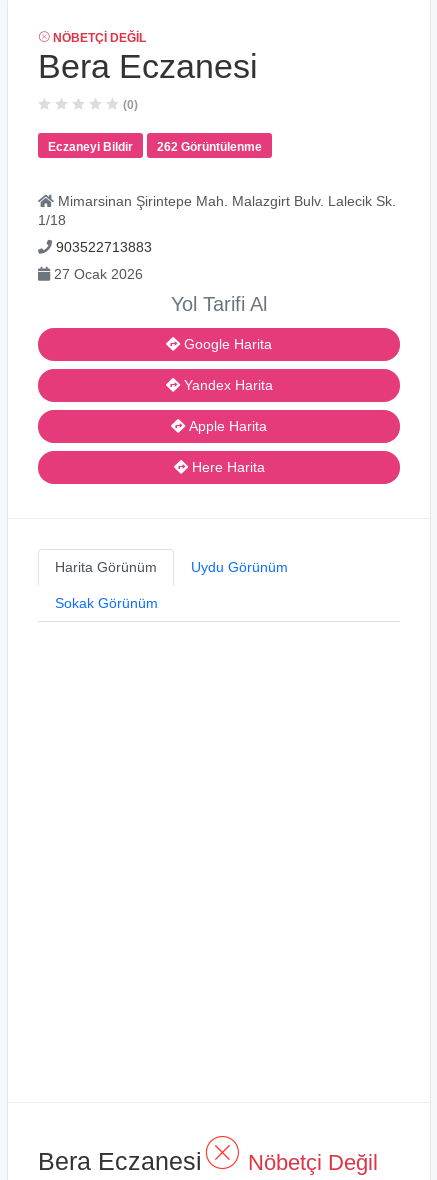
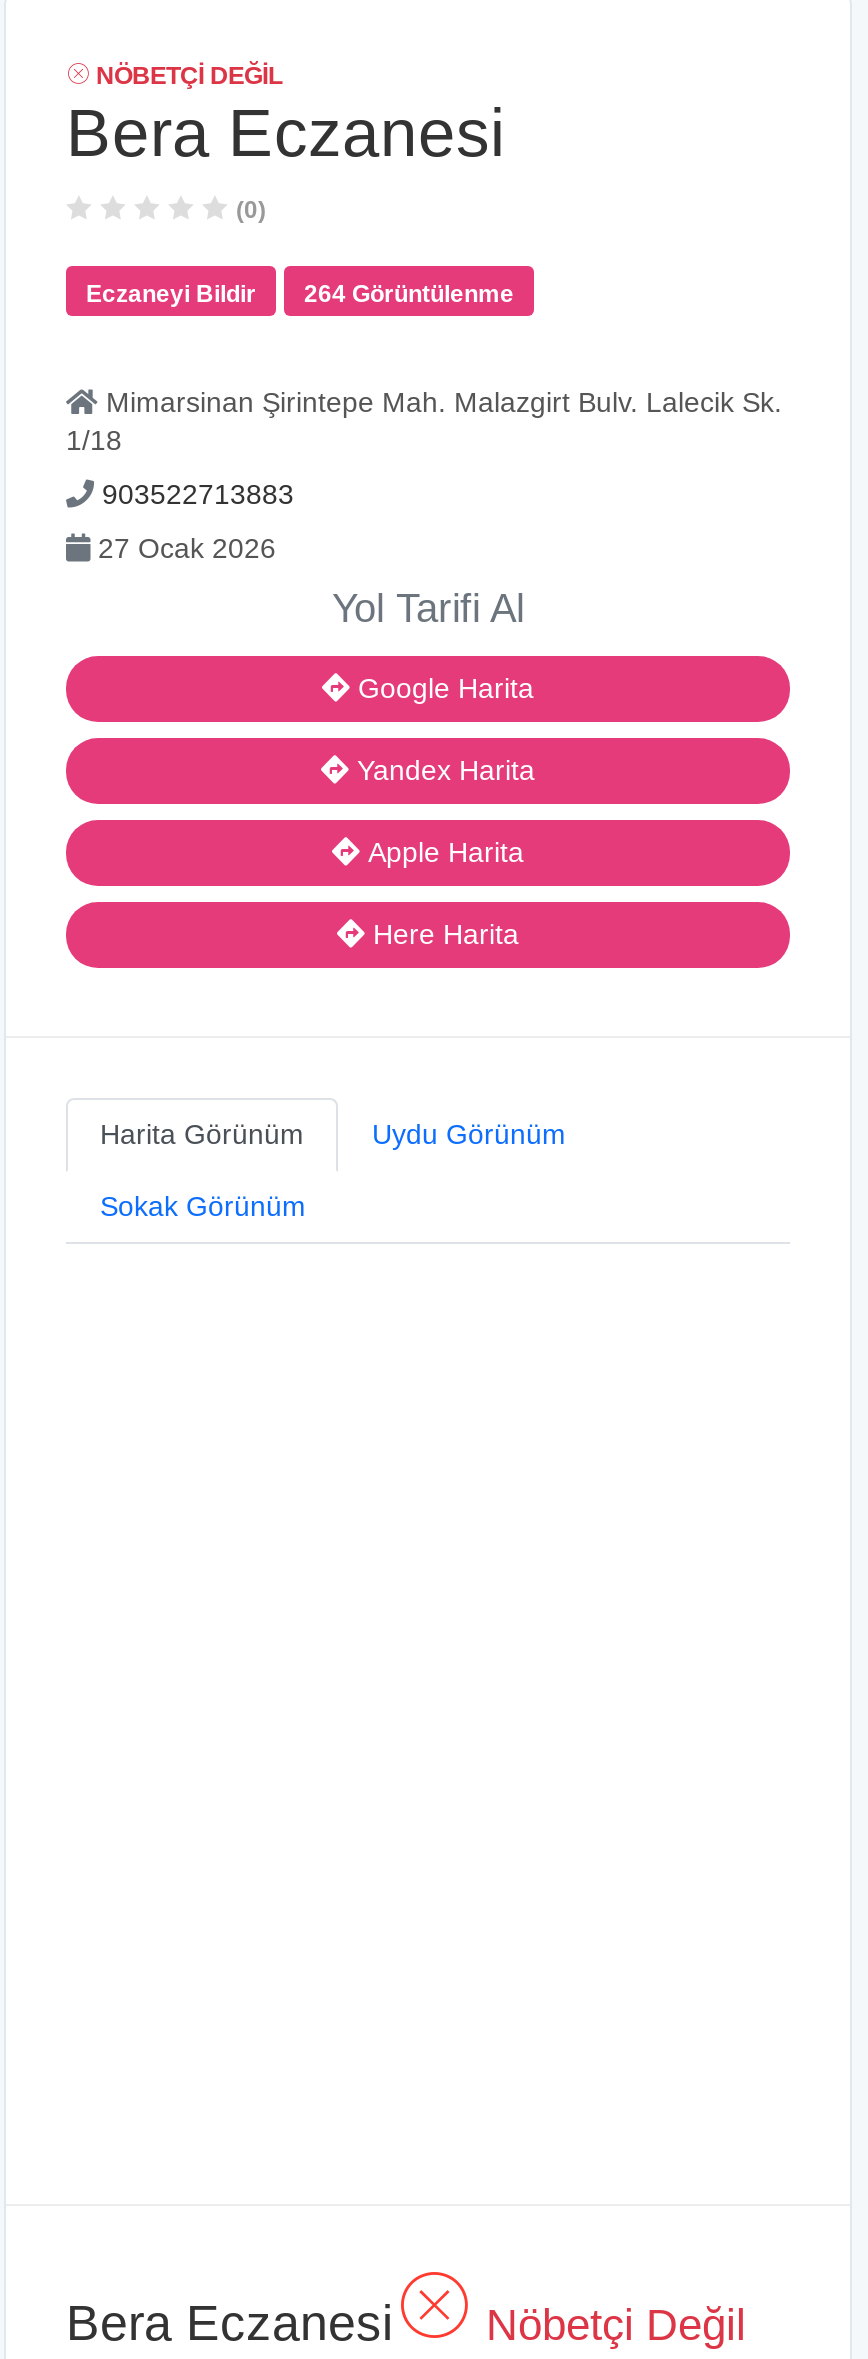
- 262 Görüntülenme
+ 264 Görüntülenme
